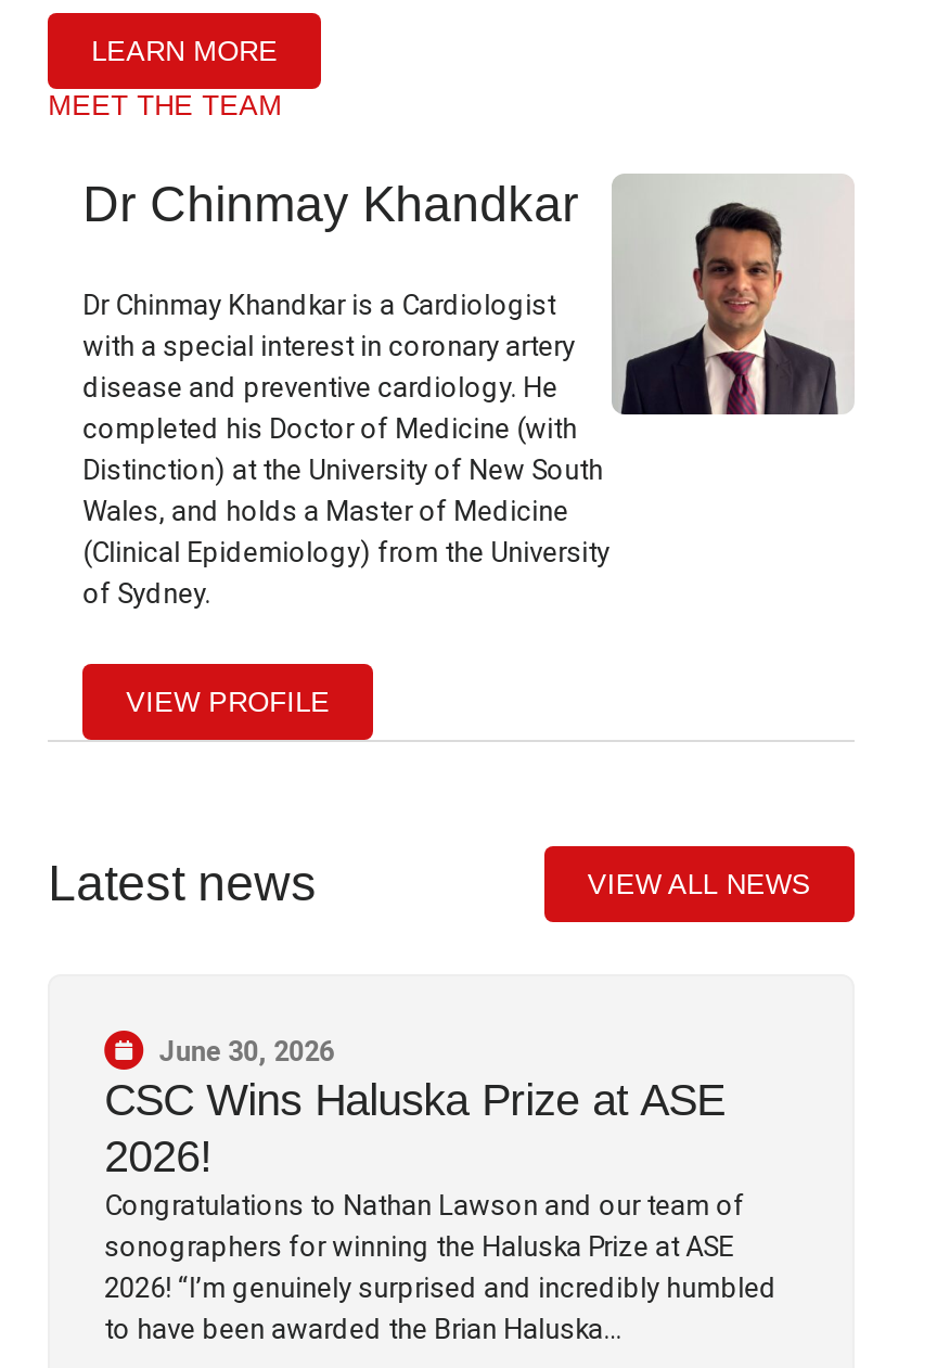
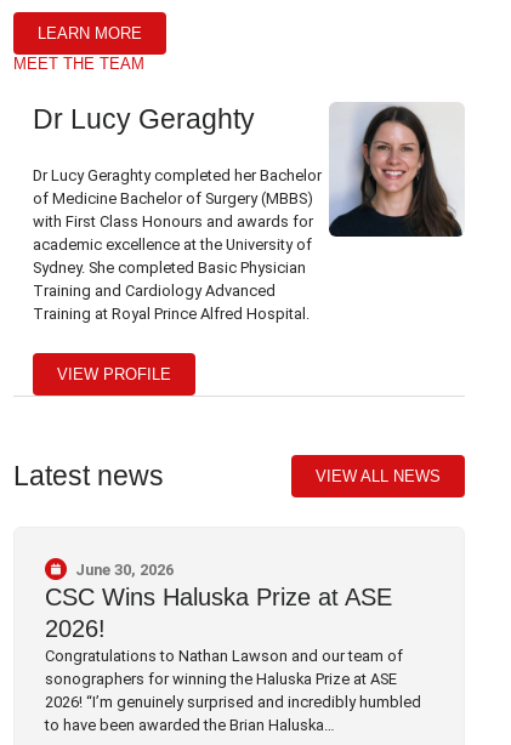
- Dr Chinmay Khandkar
+ Dr Lucy Geraghty

- [image]
- Dr Chinmay Khandkar is a Cardiologist
- with a special interest in coronary artery
- disease and preventive cardiology. He
- completed his Doctor of Medicine (with
- Distinction) at the University of New South
- Wales, and holds a Master of Medicine
- (Clinical Epidemiology) from the University
- of Sydney.
+ [image]
+ Dr Lucy Geraghty completed her Bachelor
+ of Medicine Bachelor of Surgery (MBBS)
+ with First Class Honours and awards for
+ academic excellence at the University of
+ Sydney. She completed Basic Physician
+ Training and Cardiology Advanced
+ Training at Royal Prince Alfred Hospital.
